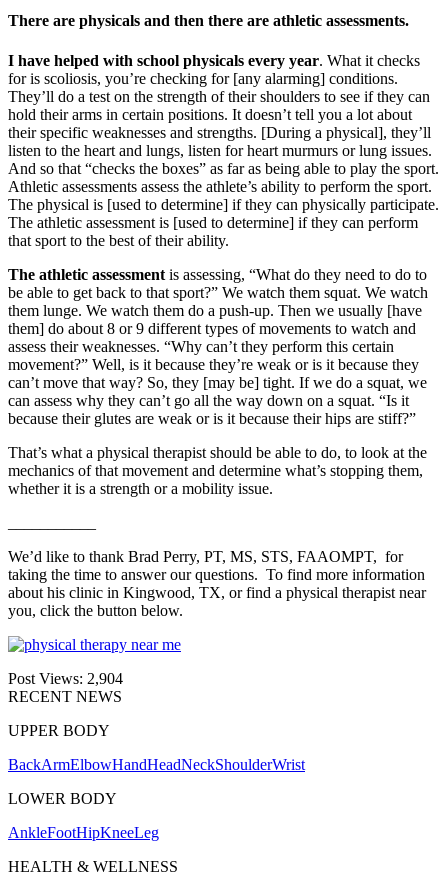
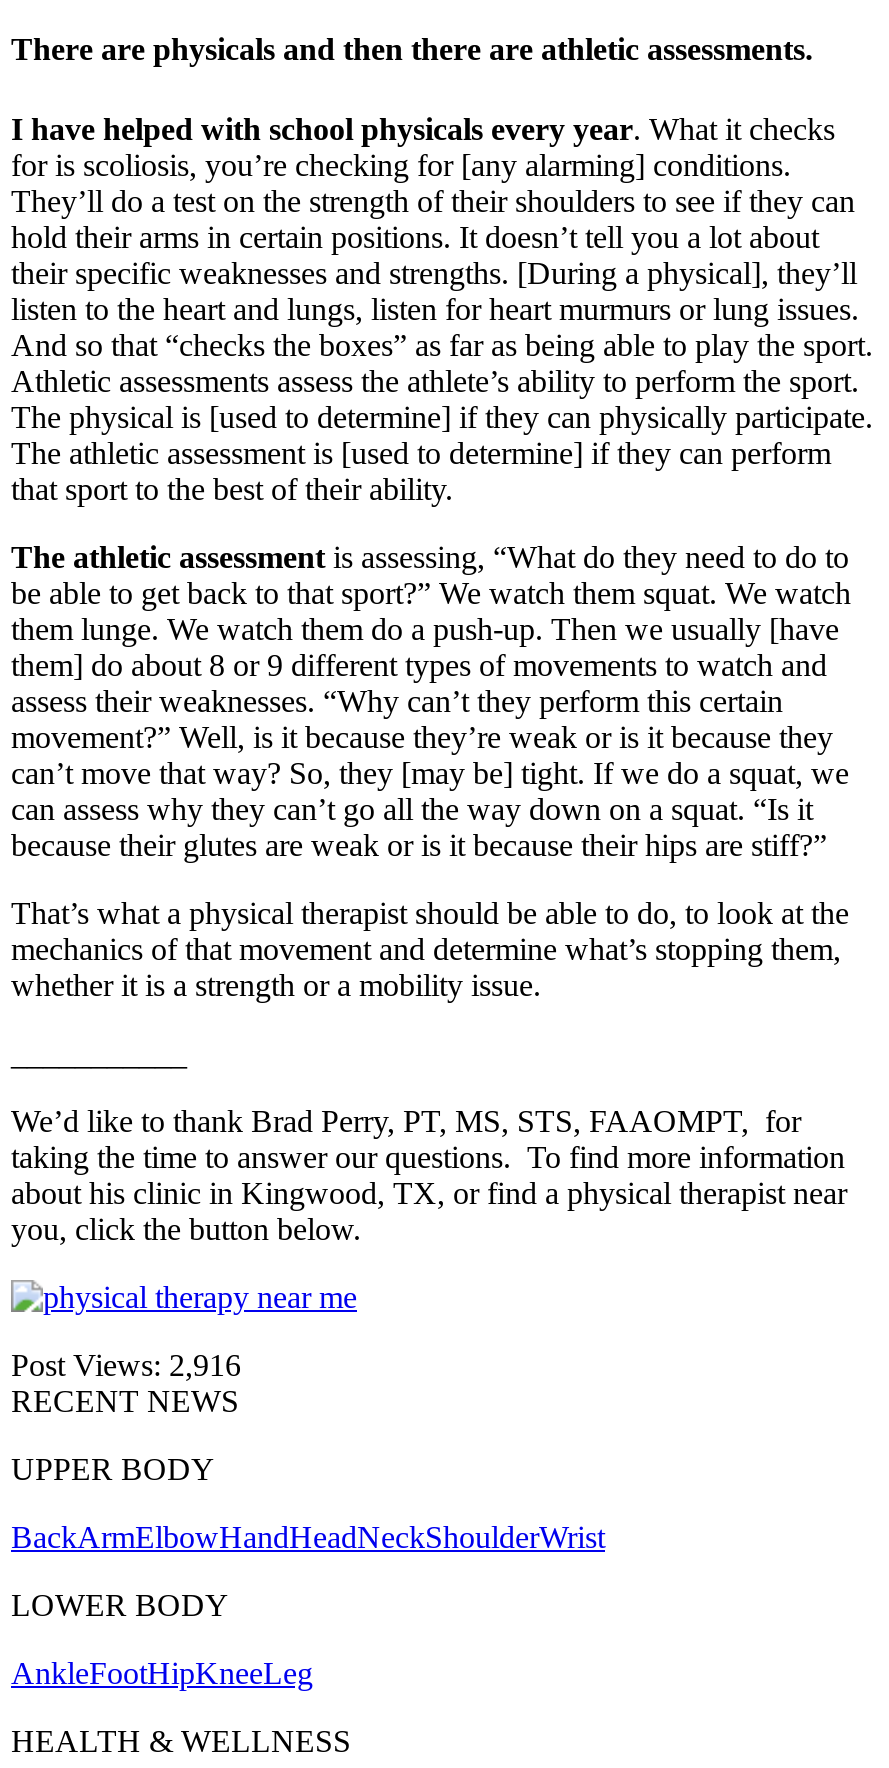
- Post Views: 2,904
+ Post Views: 2,916
